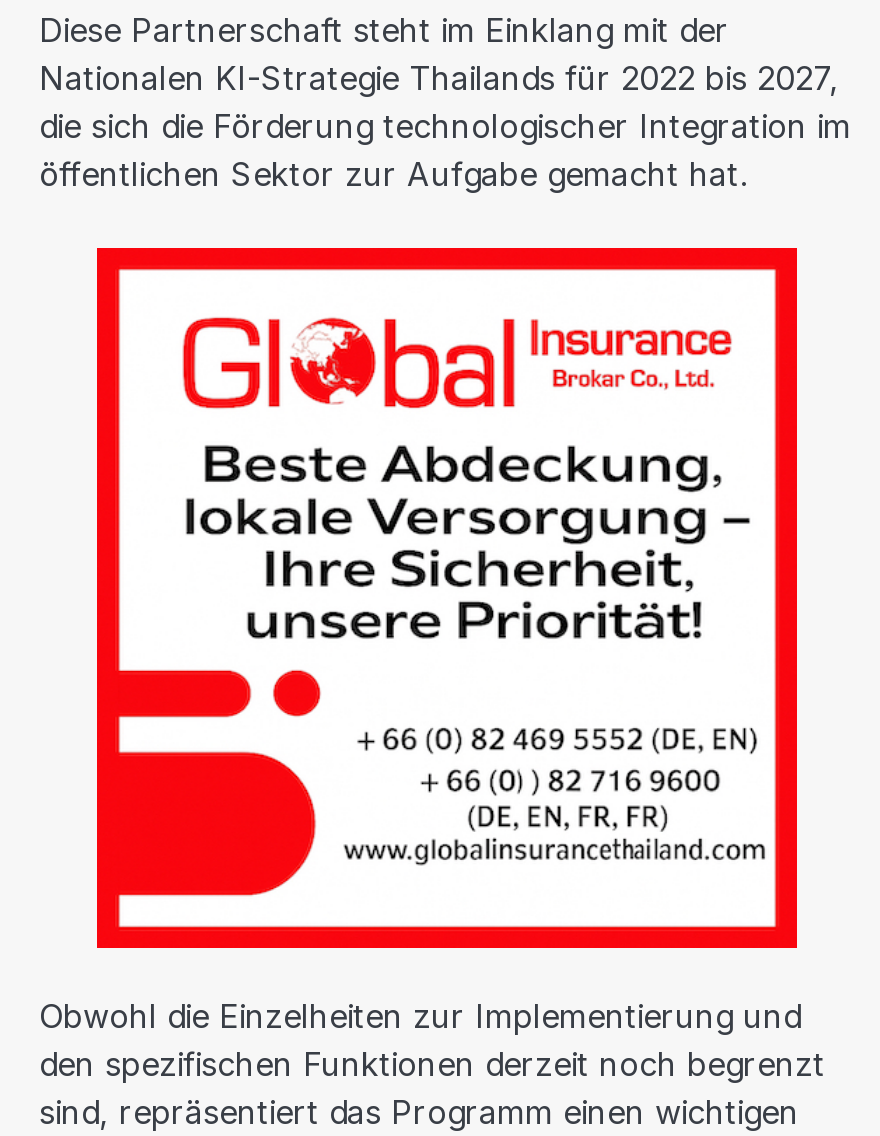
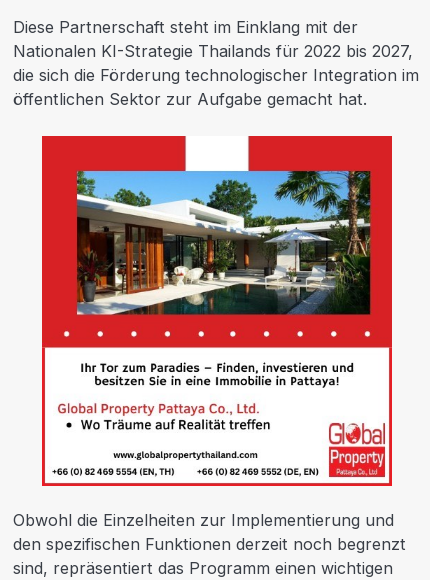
- [image]
+ [image]
